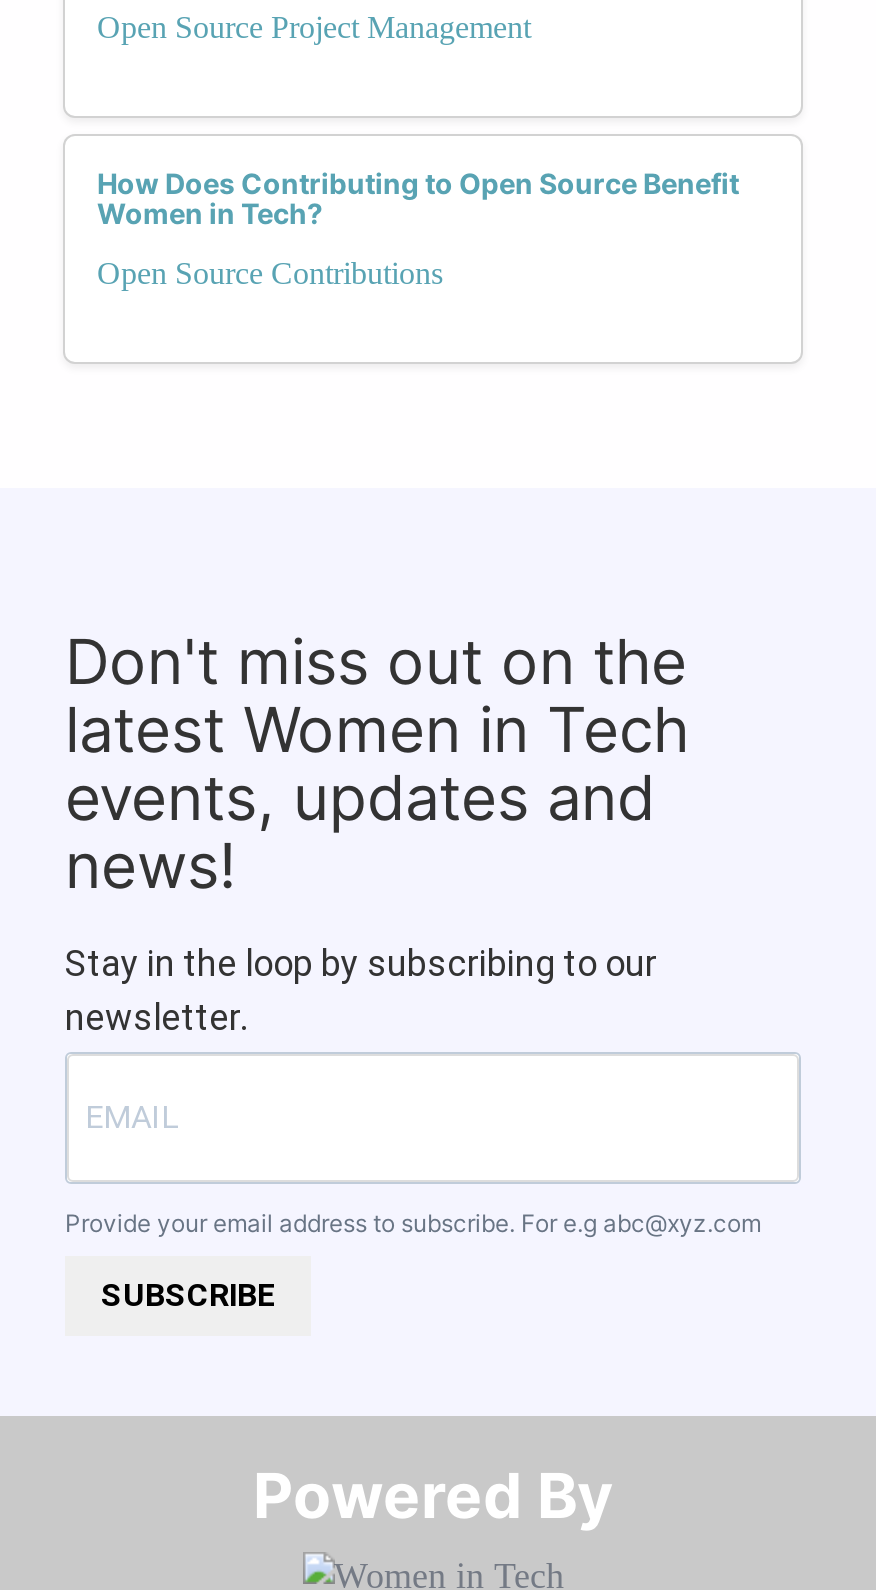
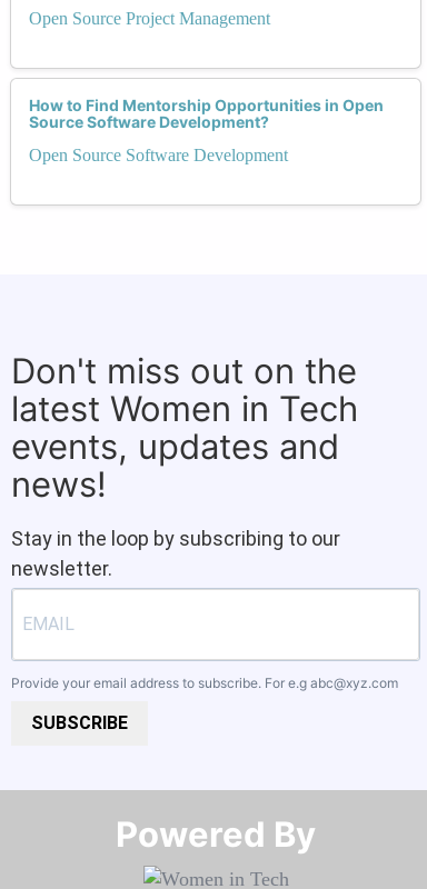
- How Does Contributing to Open Source Benefit
- Women in Tech?
+ How to Find Mentorship Opportunities in Open
+ Source Software Development?

- Open Source Contributions
+ Open Source Software Development
